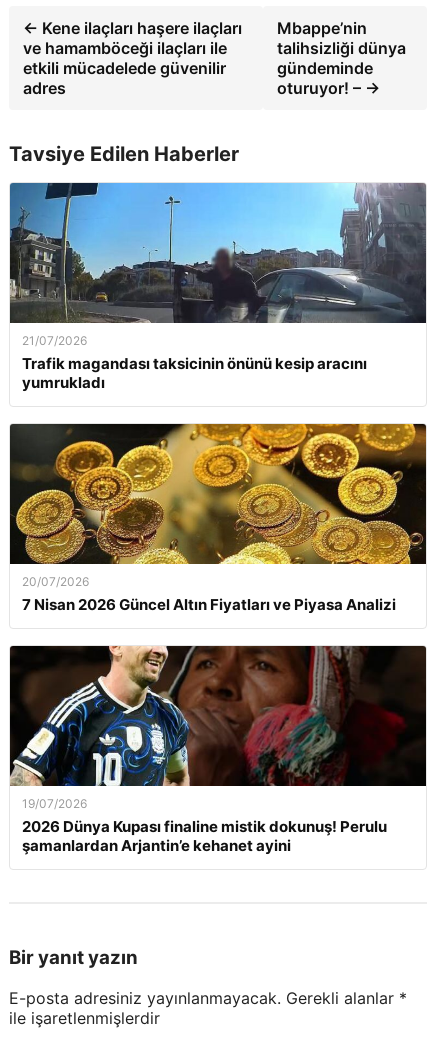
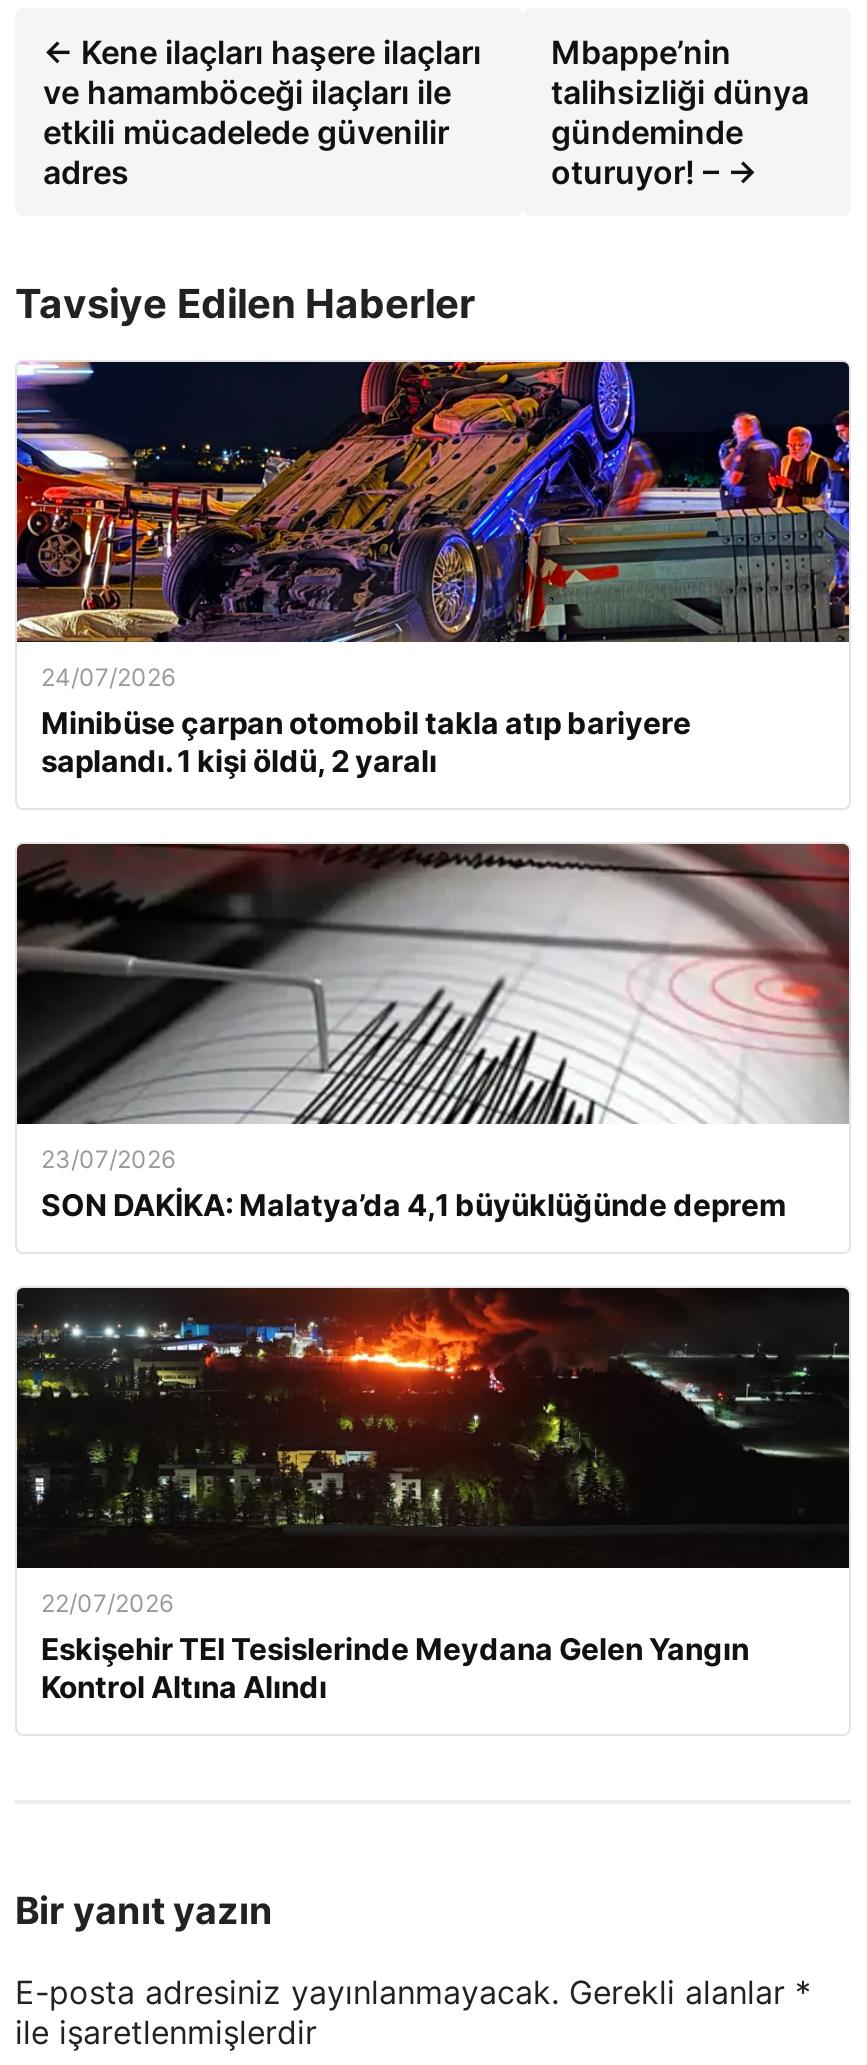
- [image]
- 21/07/2026
- Trafik magandası taksicinin önünü kesip aracını
- yumrukladı
+ [image]
+ 24/07/2026
+ Minibüse çarpan otomobil takla atıp bariyere
+ saplandı. 1 kişi öldü, 2 yaralı

- [image]
- 20/07/2026
- 7 Nisan 2026 Güncel Altın Fiyatları ve Piyasa Analizi
+ [image]
+ 23/07/2026
+ SON DAKİKA: Malatya’da 4,1 büyüklüğünde deprem

- [image]
- 19/07/2026
- 2026 Dünya Kupası finaline mistik dokunuş! Perulu
- şamanlardan Arjantin’e kehanet ayini
+ [image]
+ 22/07/2026
+ Eskişehir TEI Tesislerinde Meydana Gelen Yangın
+ Kontrol Altına Alındı
